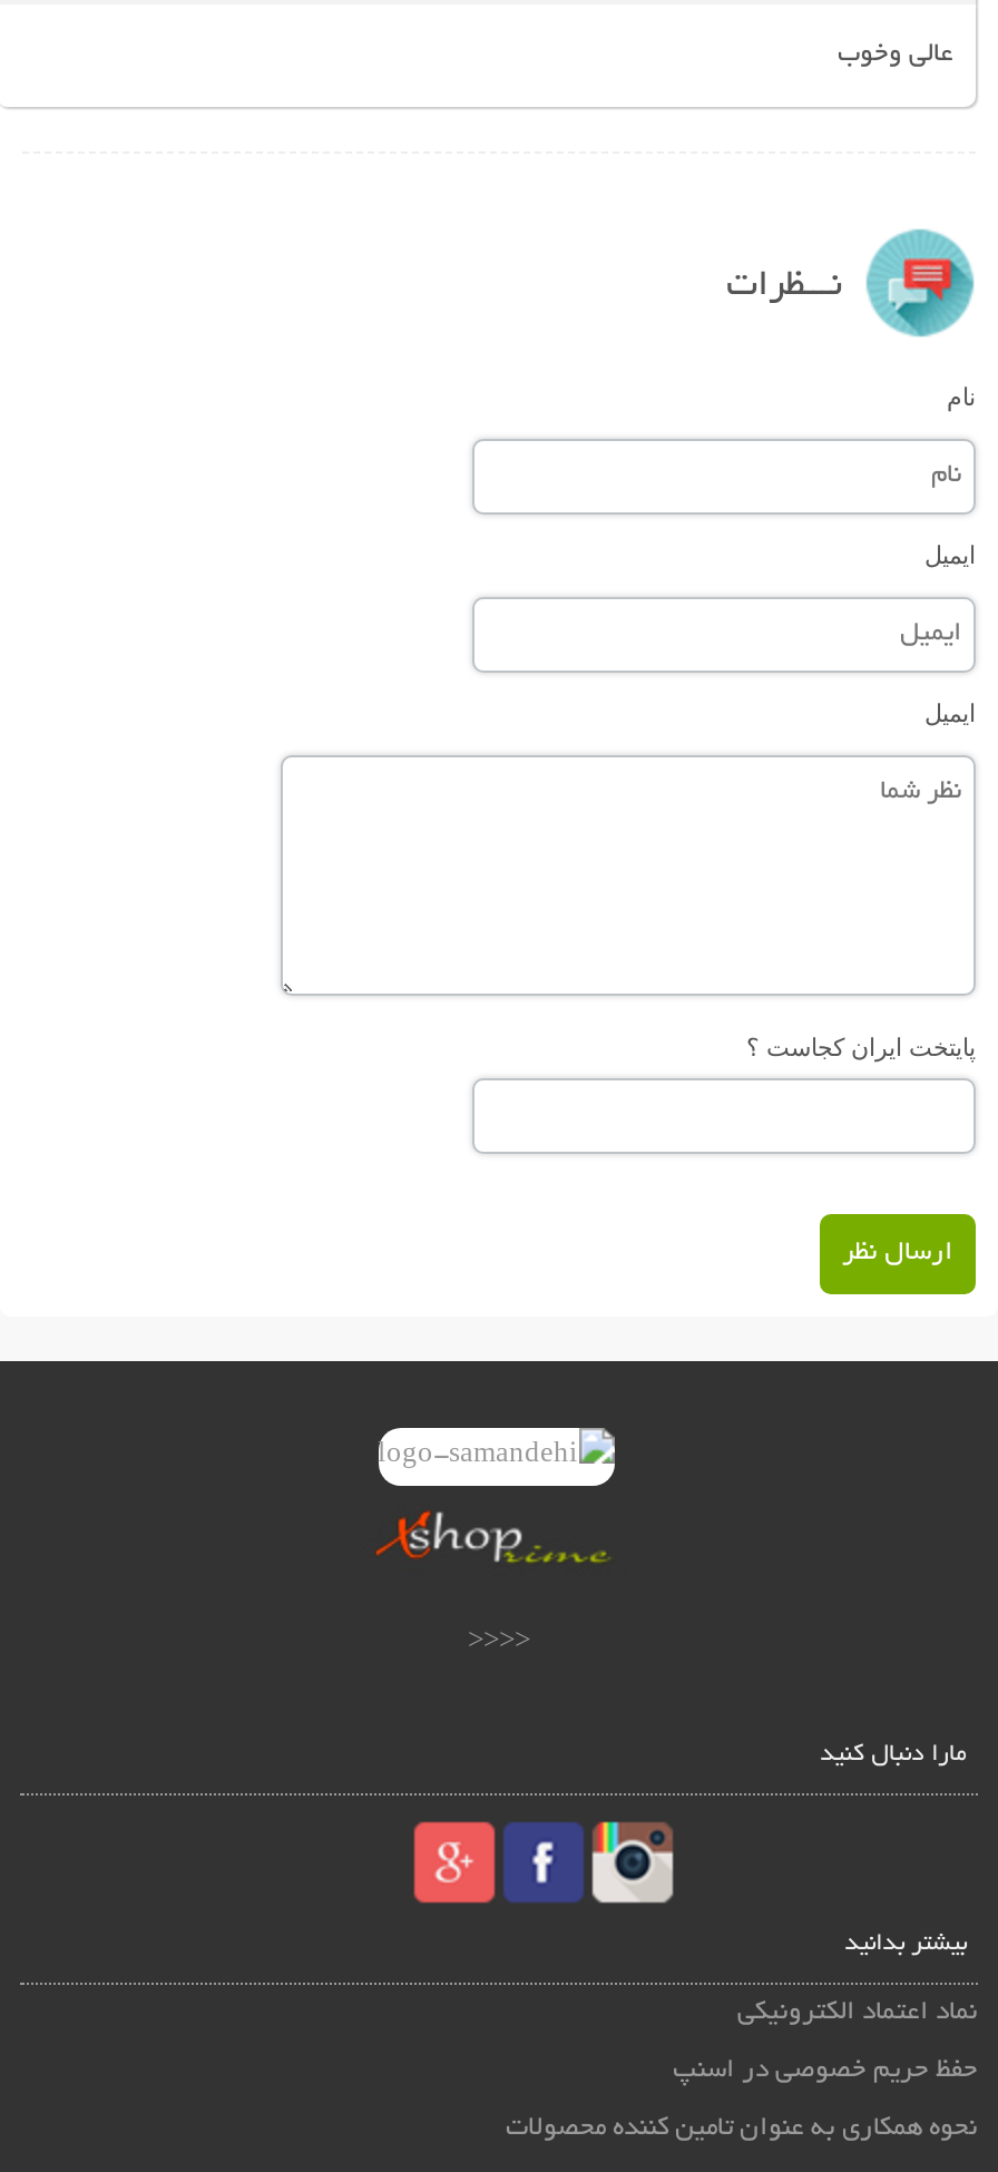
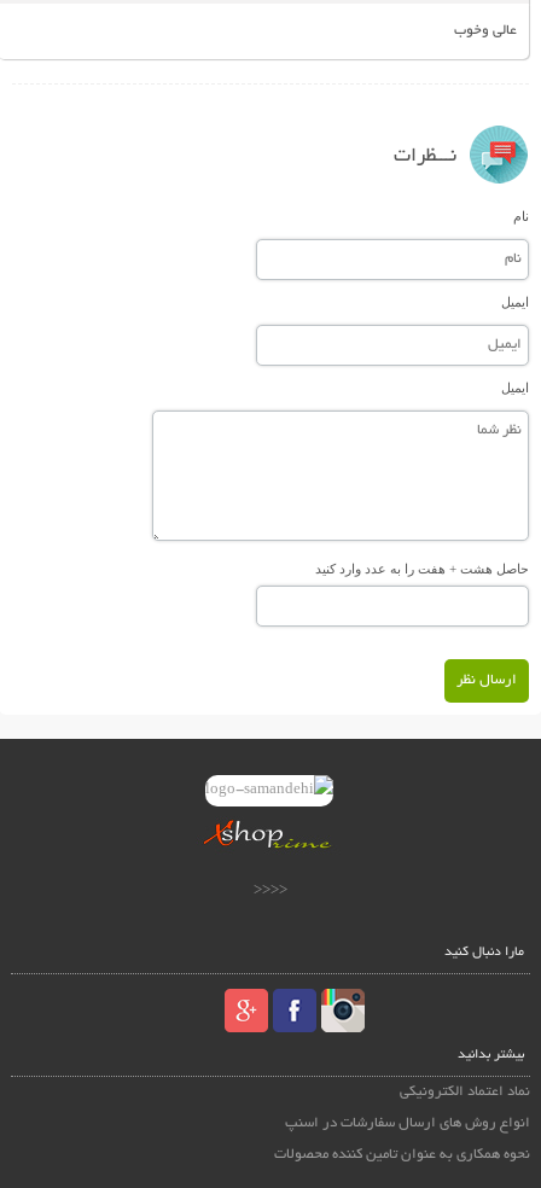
- پایتخت ایران کجاست ؟
+ حاصل هشت + هفت را به عدد وارد کنید

- حفظ حریم خصوصی در اسنپ
+ انواع روش های ارسال سفارشات در اسنپ
